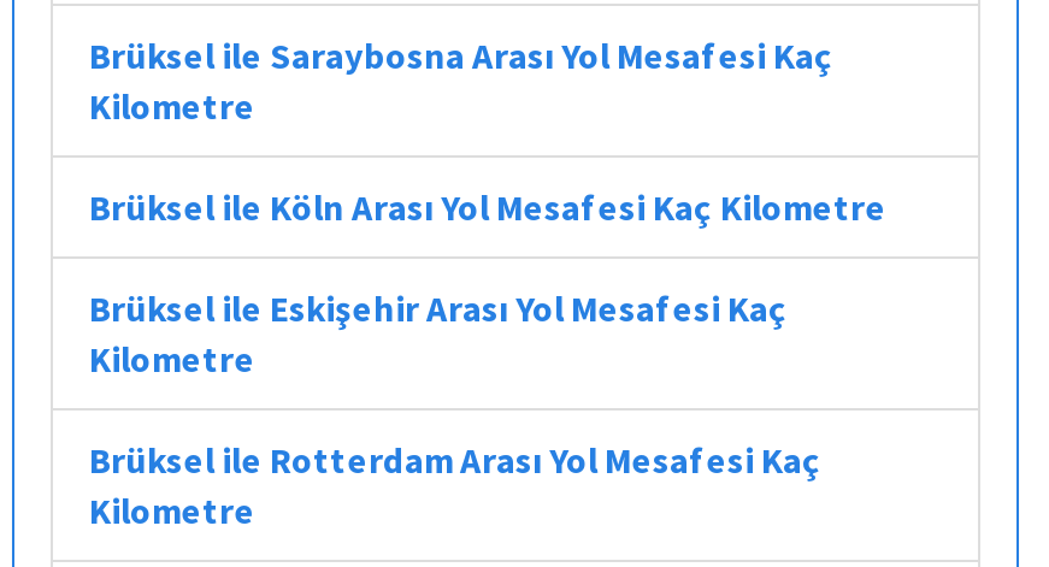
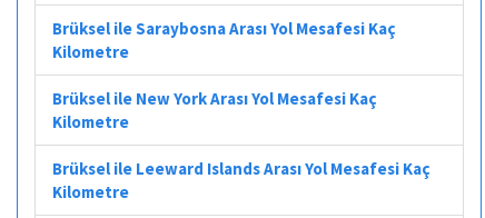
- Brüksel ile Köln Arası Yol Mesafesi Kaç Kilometre
- Brüksel ile Eskişehir Arası Yol Mesafesi Kaç
+ Brüksel ile New York Arası Yol Mesafesi Kaç

- Brüksel ile Rotterdam Arası Yol Mesafesi Kaç
+ Brüksel ile Leeward Islands Arası Yol Mesafesi Kaç
